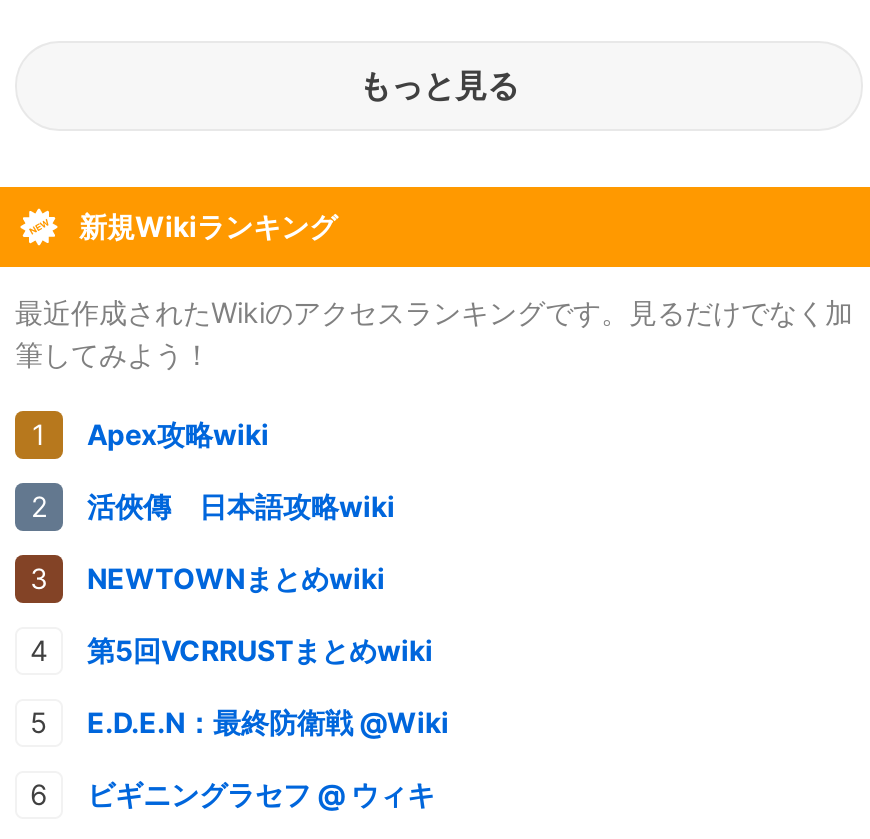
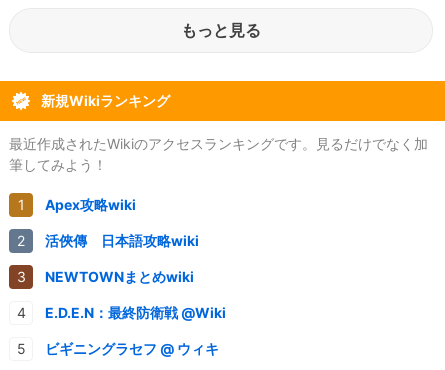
- 第5回VCRRUSTまとめwiki
